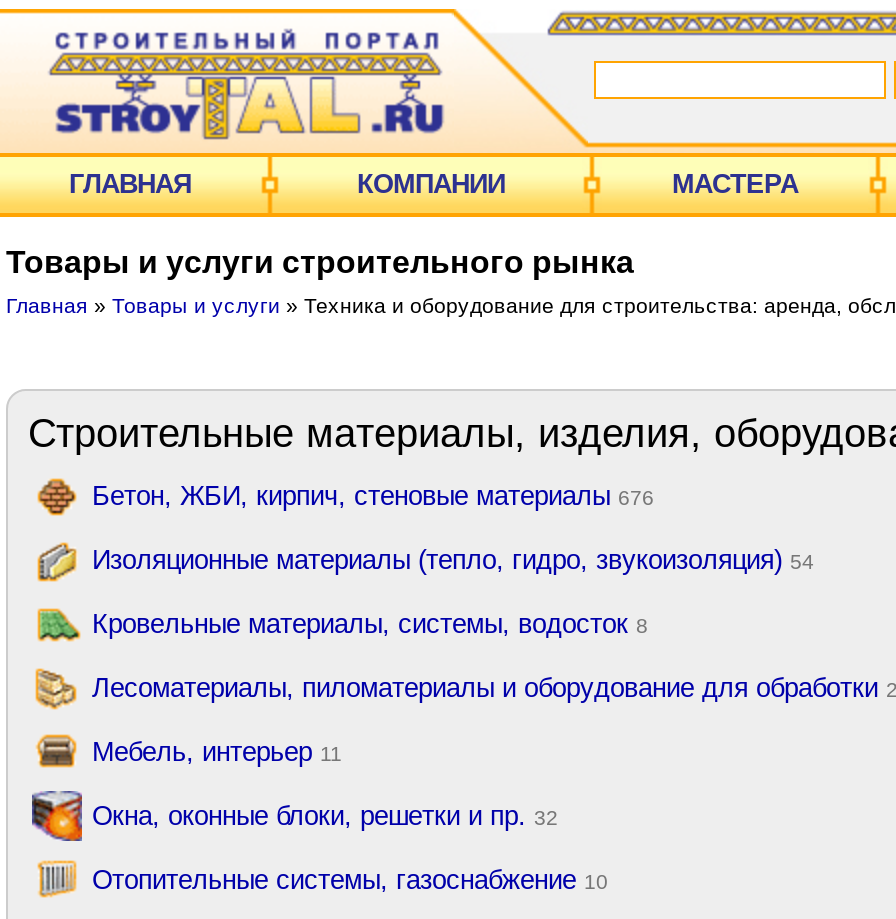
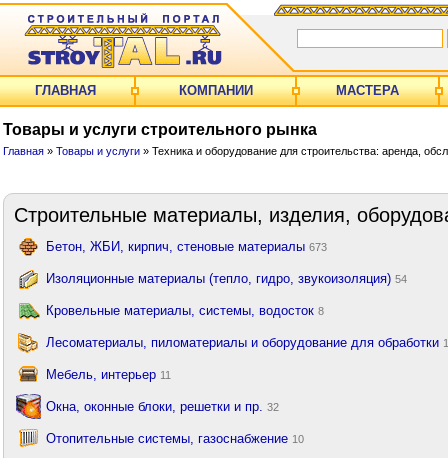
- Бетон, ЖБИ, кирпич, стеновые материалы 676
+ Бетон, ЖБИ, кирпич, стеновые материалы 673

- Лесоматериалы, пиломатериалы и оборудование для обработки 2
+ Лесоматериалы, пиломатериалы и оборудование для обработки 1
